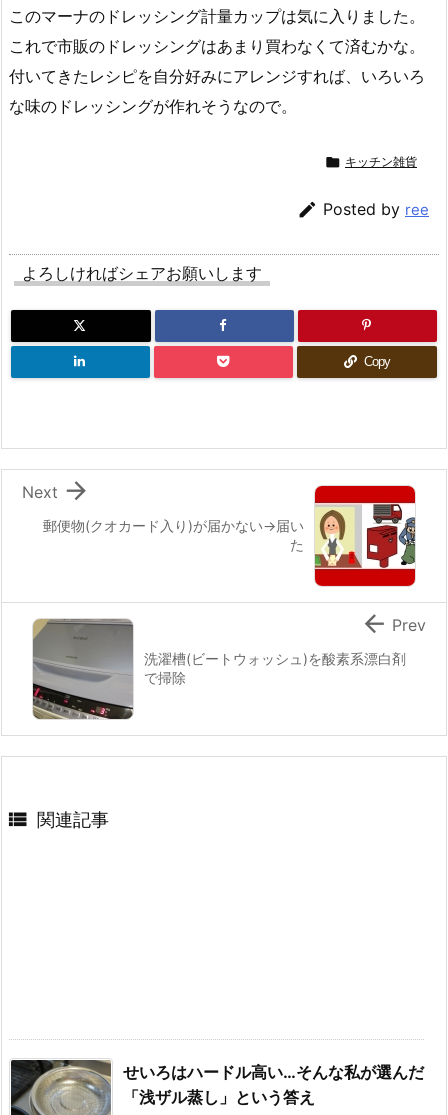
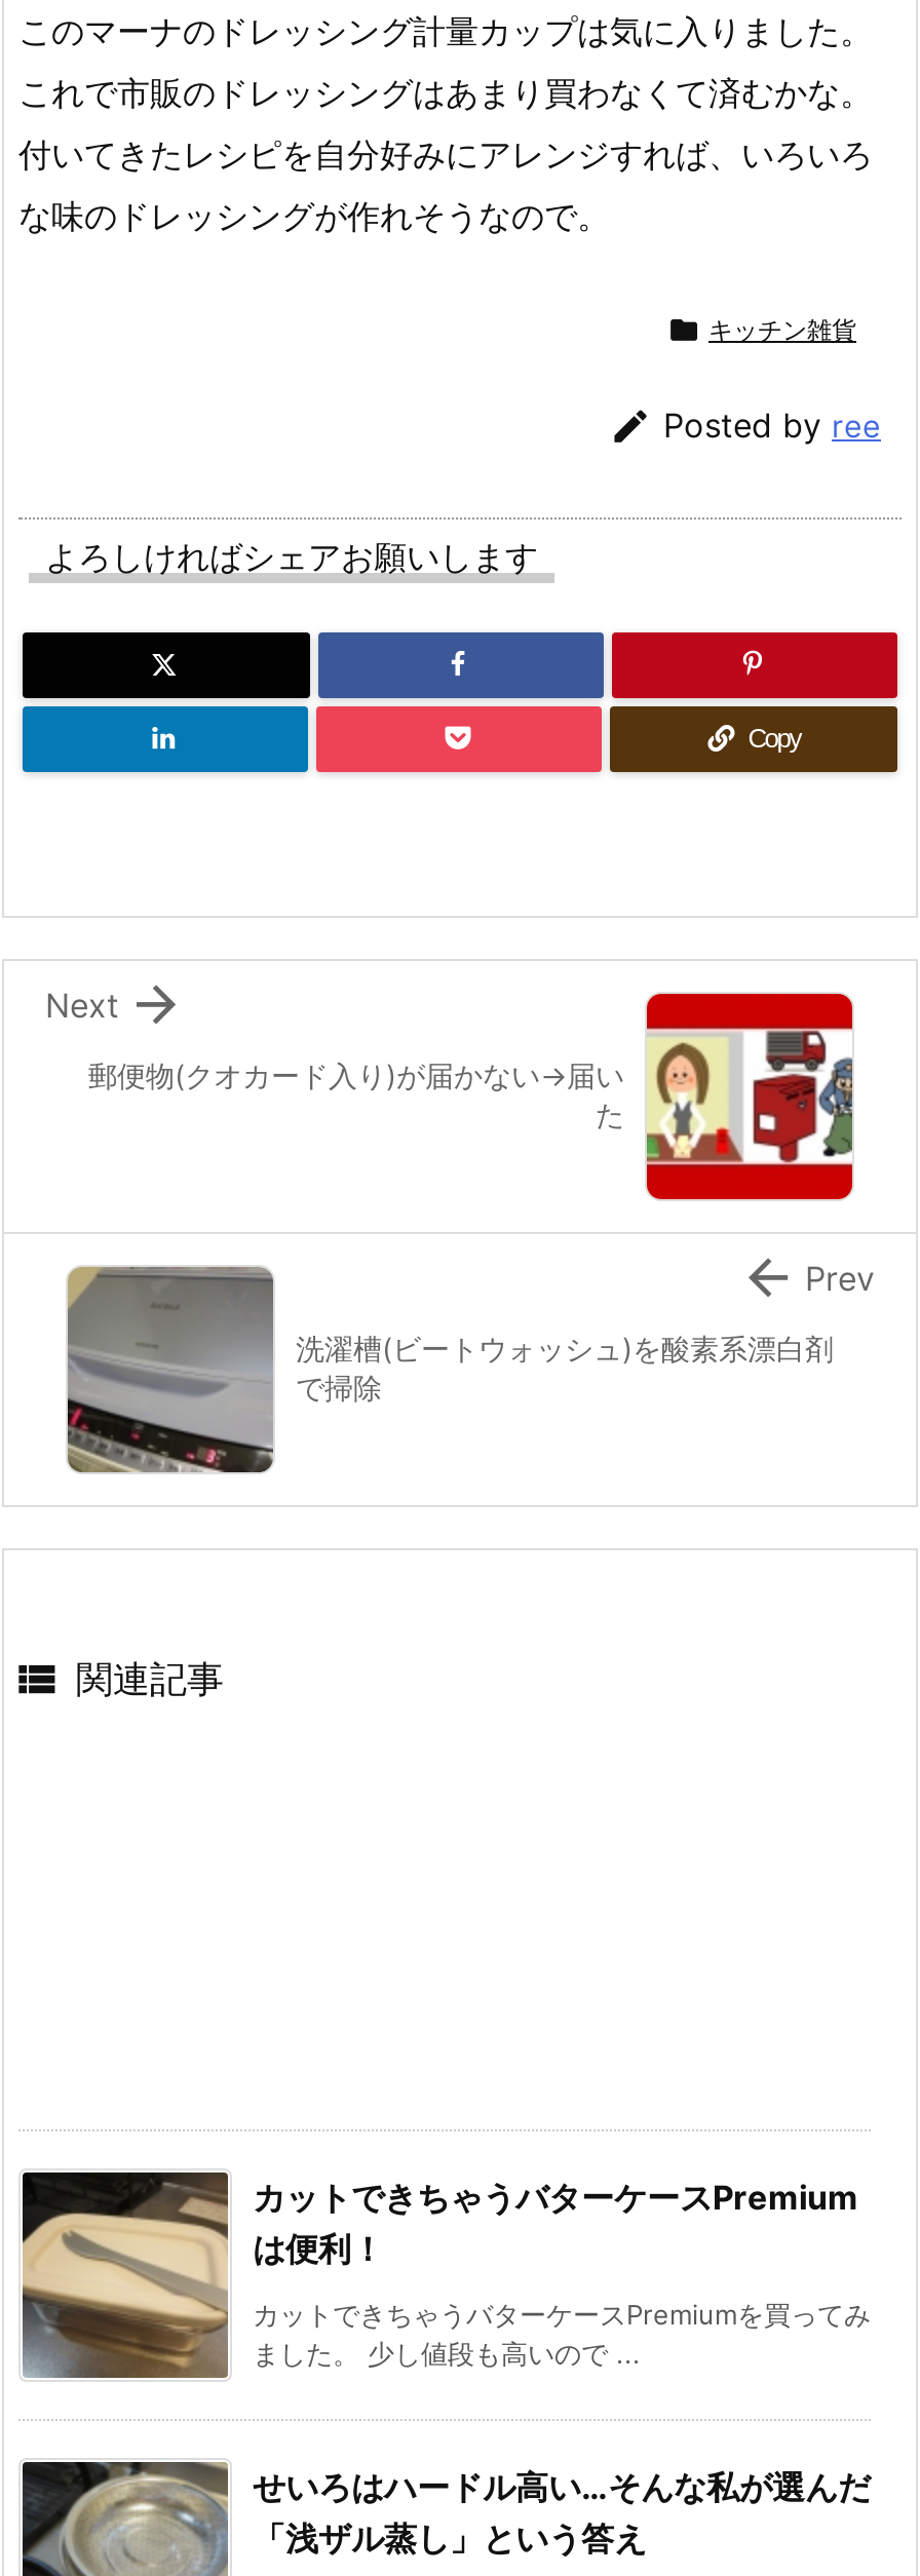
+ [image]
+ カットできちゃうバターケースPremium
+ は便利！
+ カットできちゃうバターケースPremiumを買ってみ
+ ました。 少し値段も高いので ...
